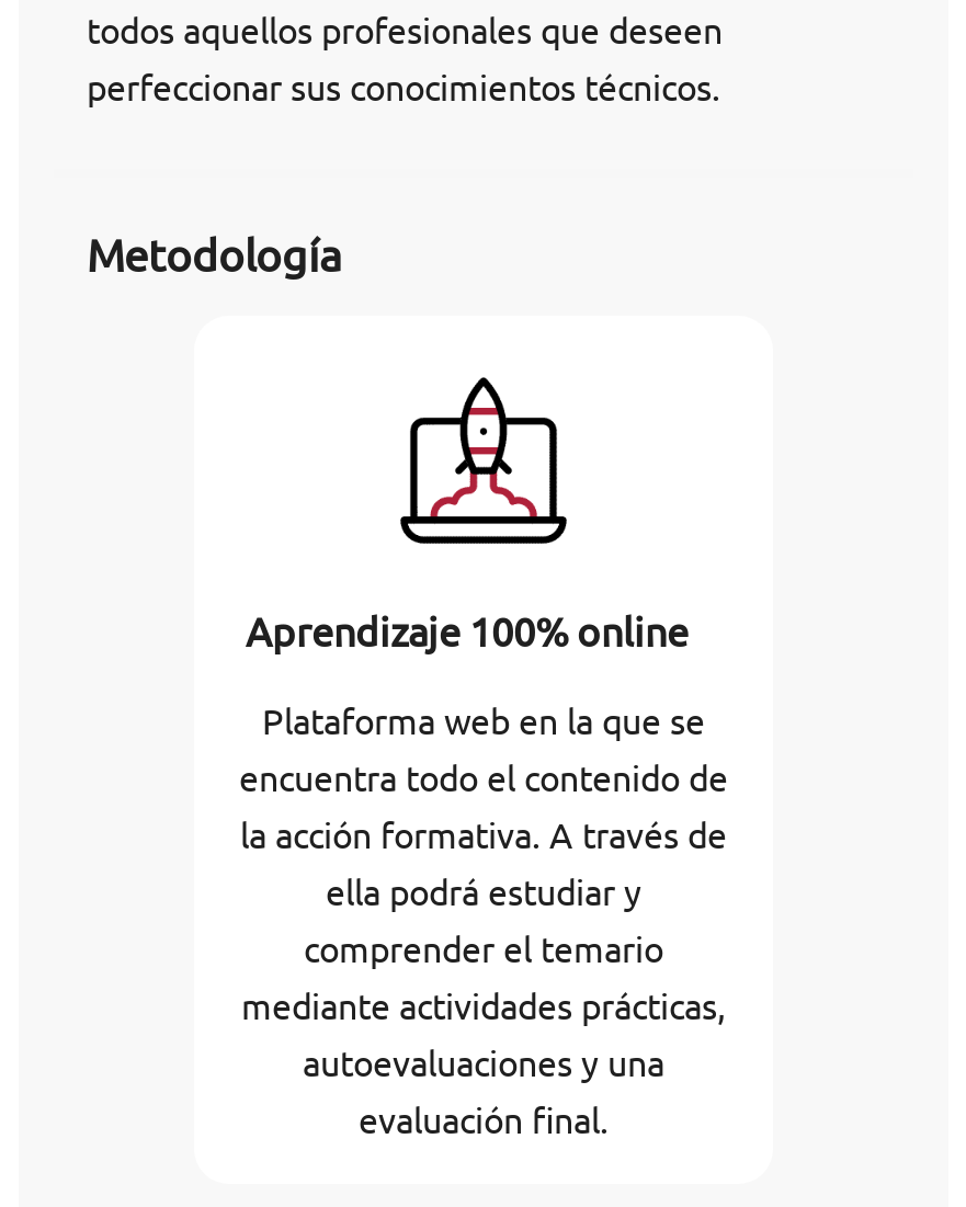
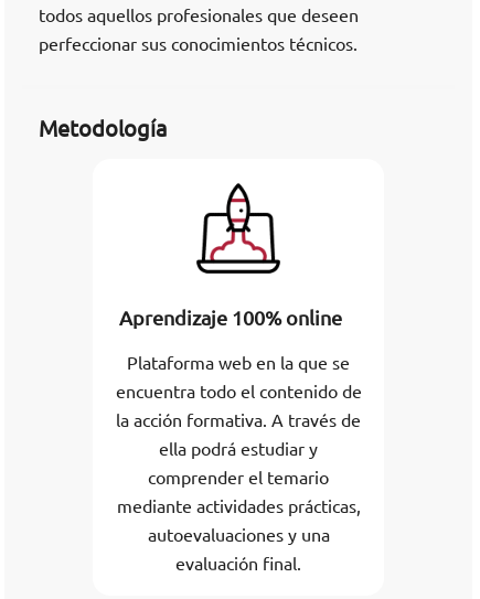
- [image]
+ [image]
